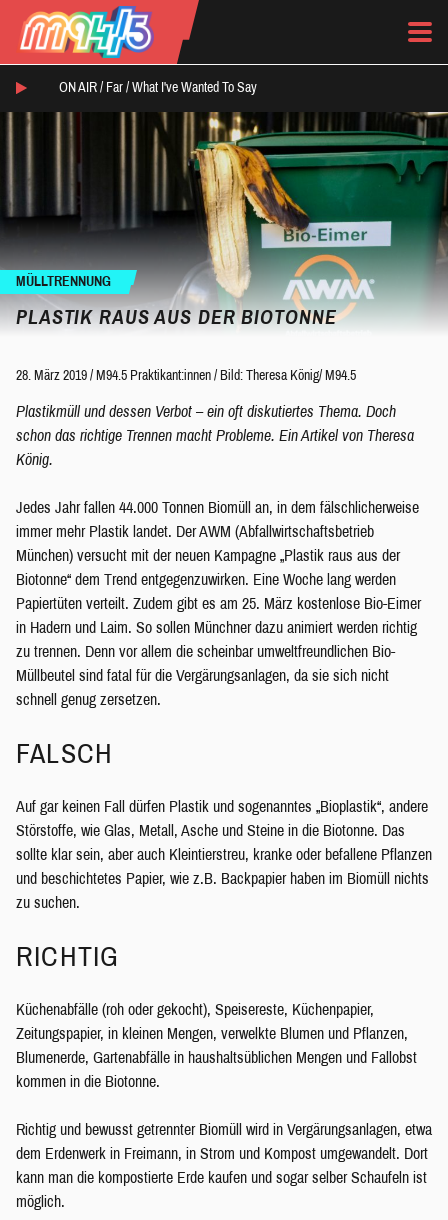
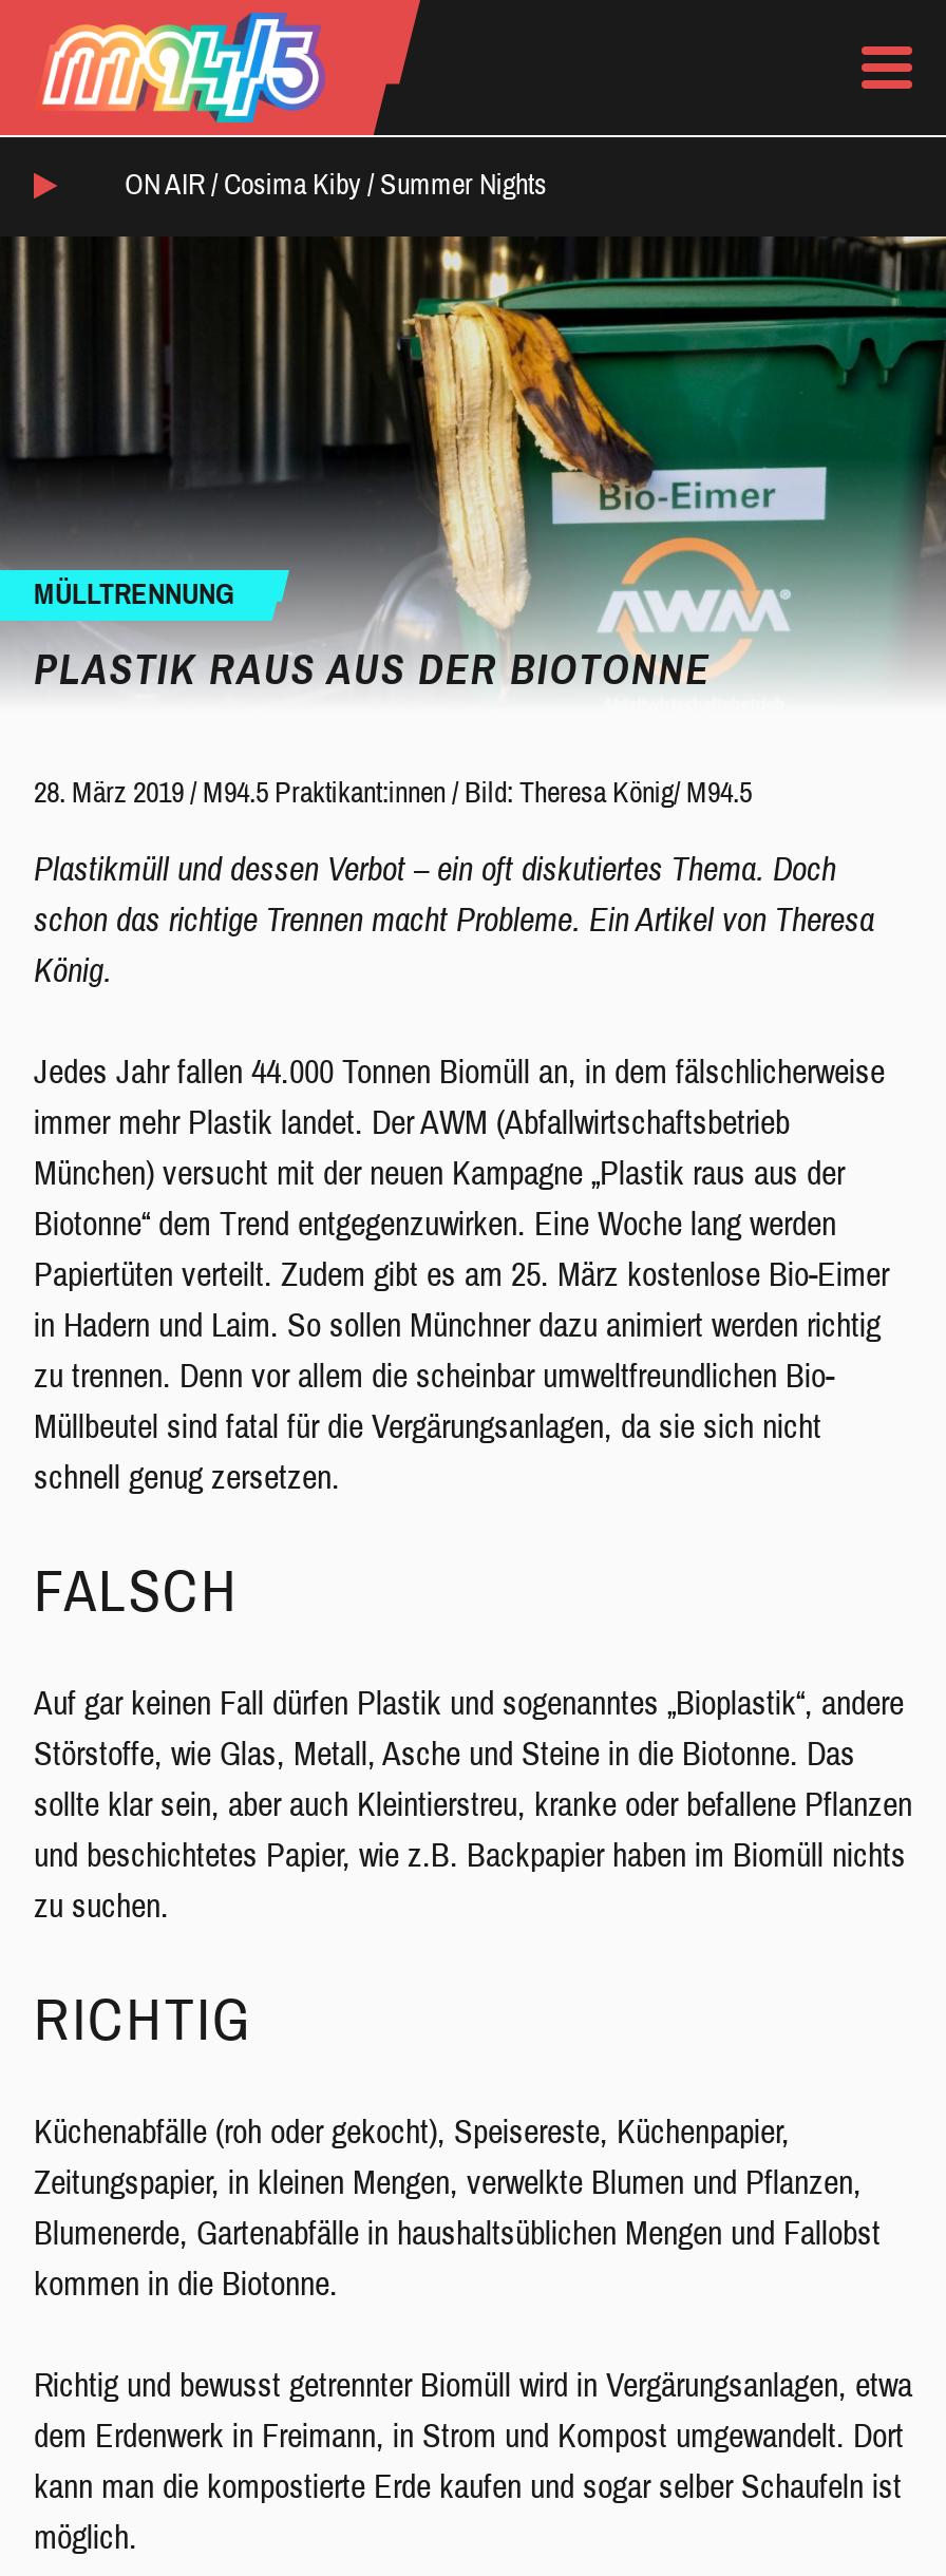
- ON AIR / Far / What I've Wanted To Say
+ ON AIR / Cosima Kiby / Summer Nights
